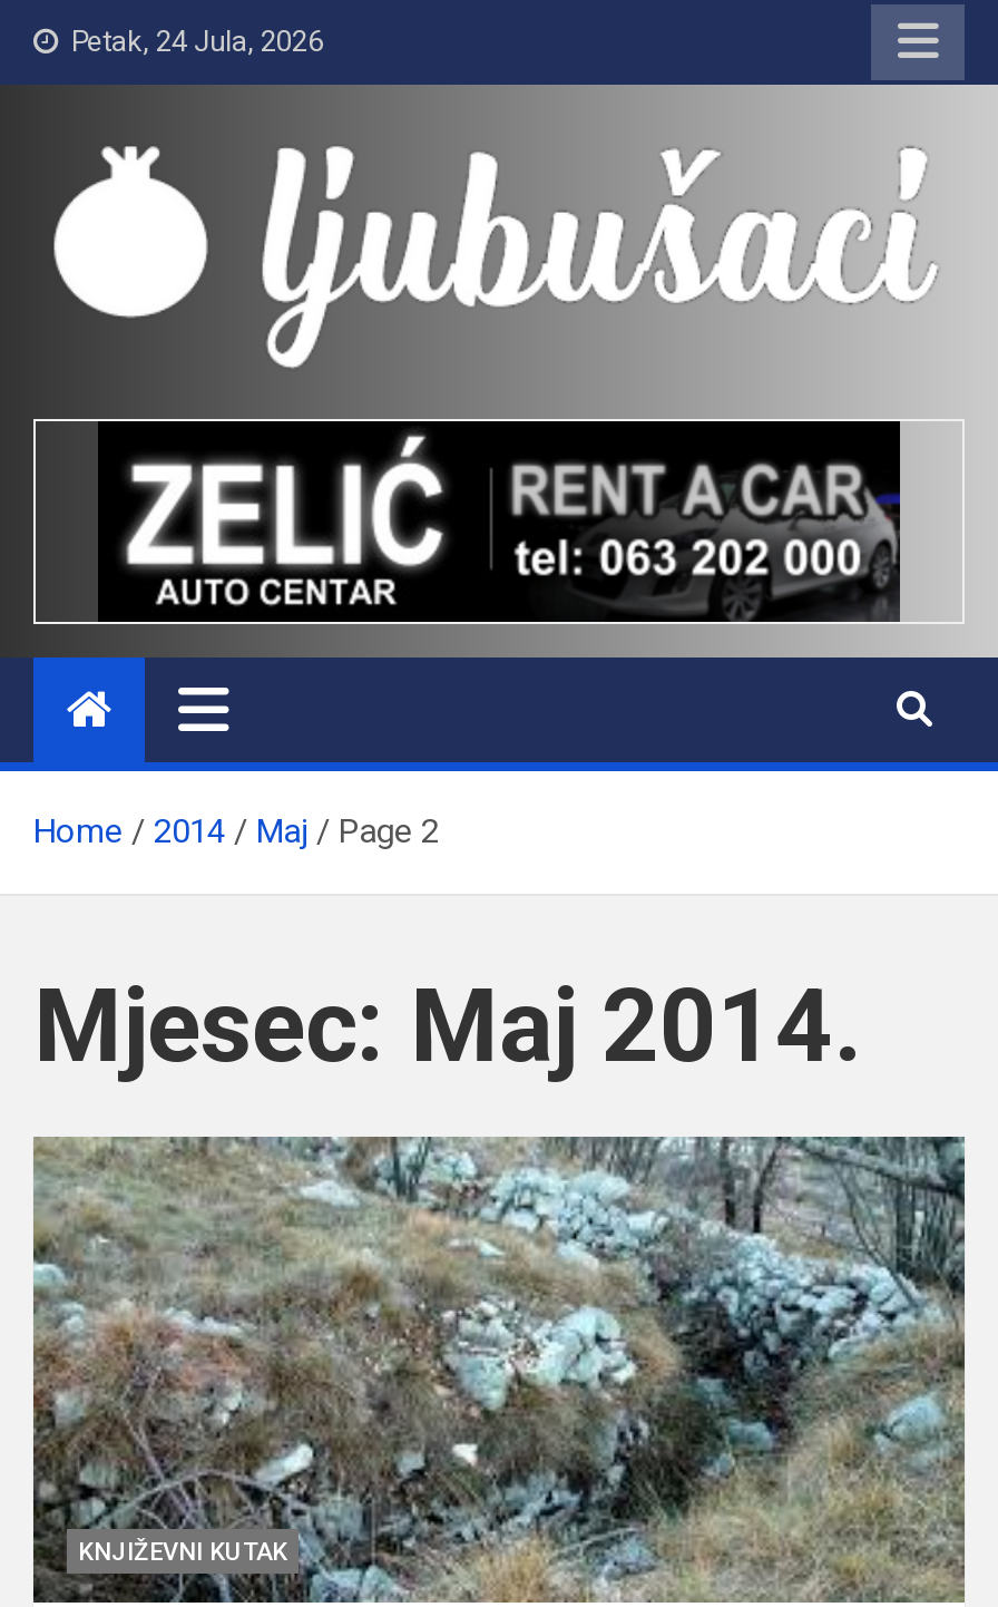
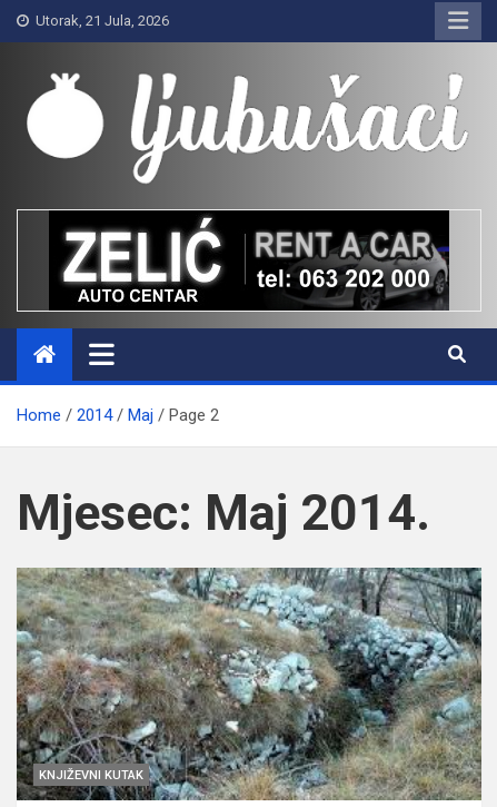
- Petak, 24 Jula, 2026
+ Utorak, 21 Jula, 2026
